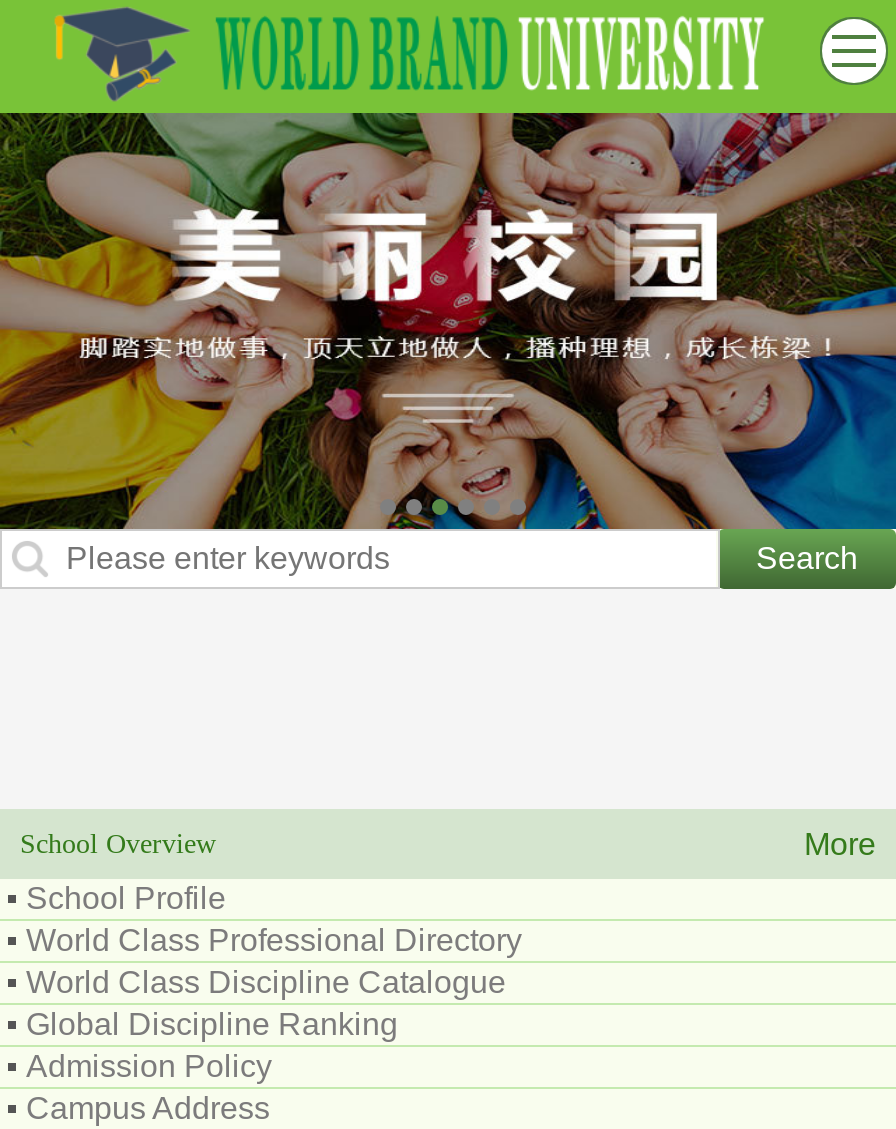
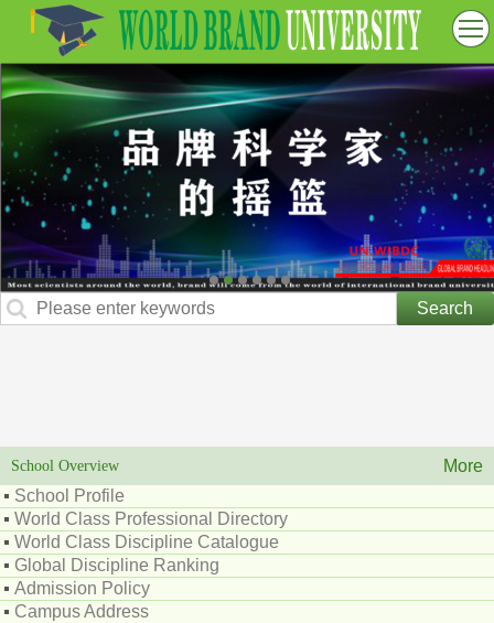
- [image]
+ [image]
